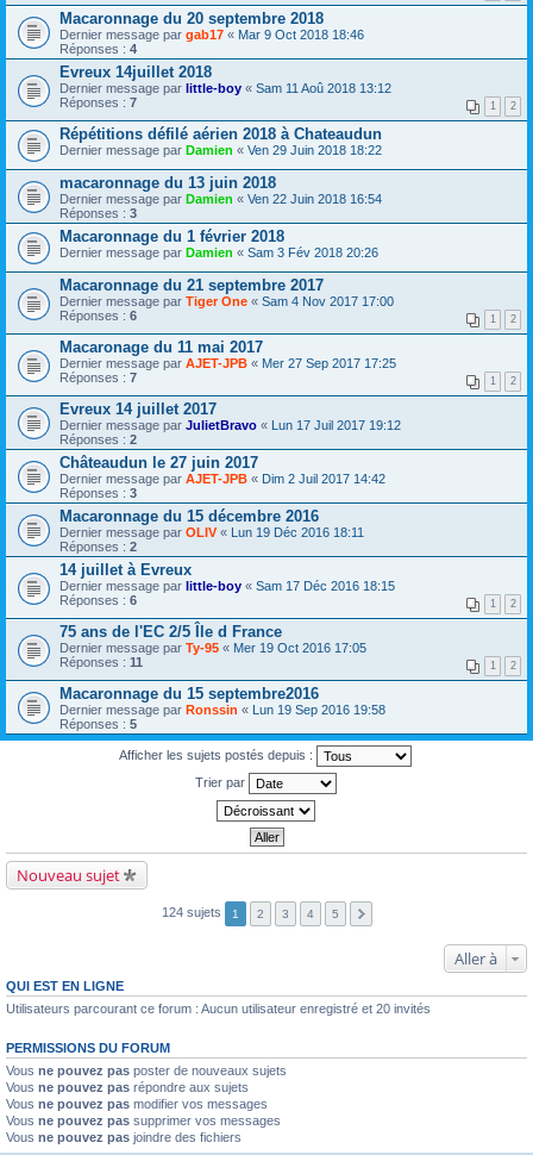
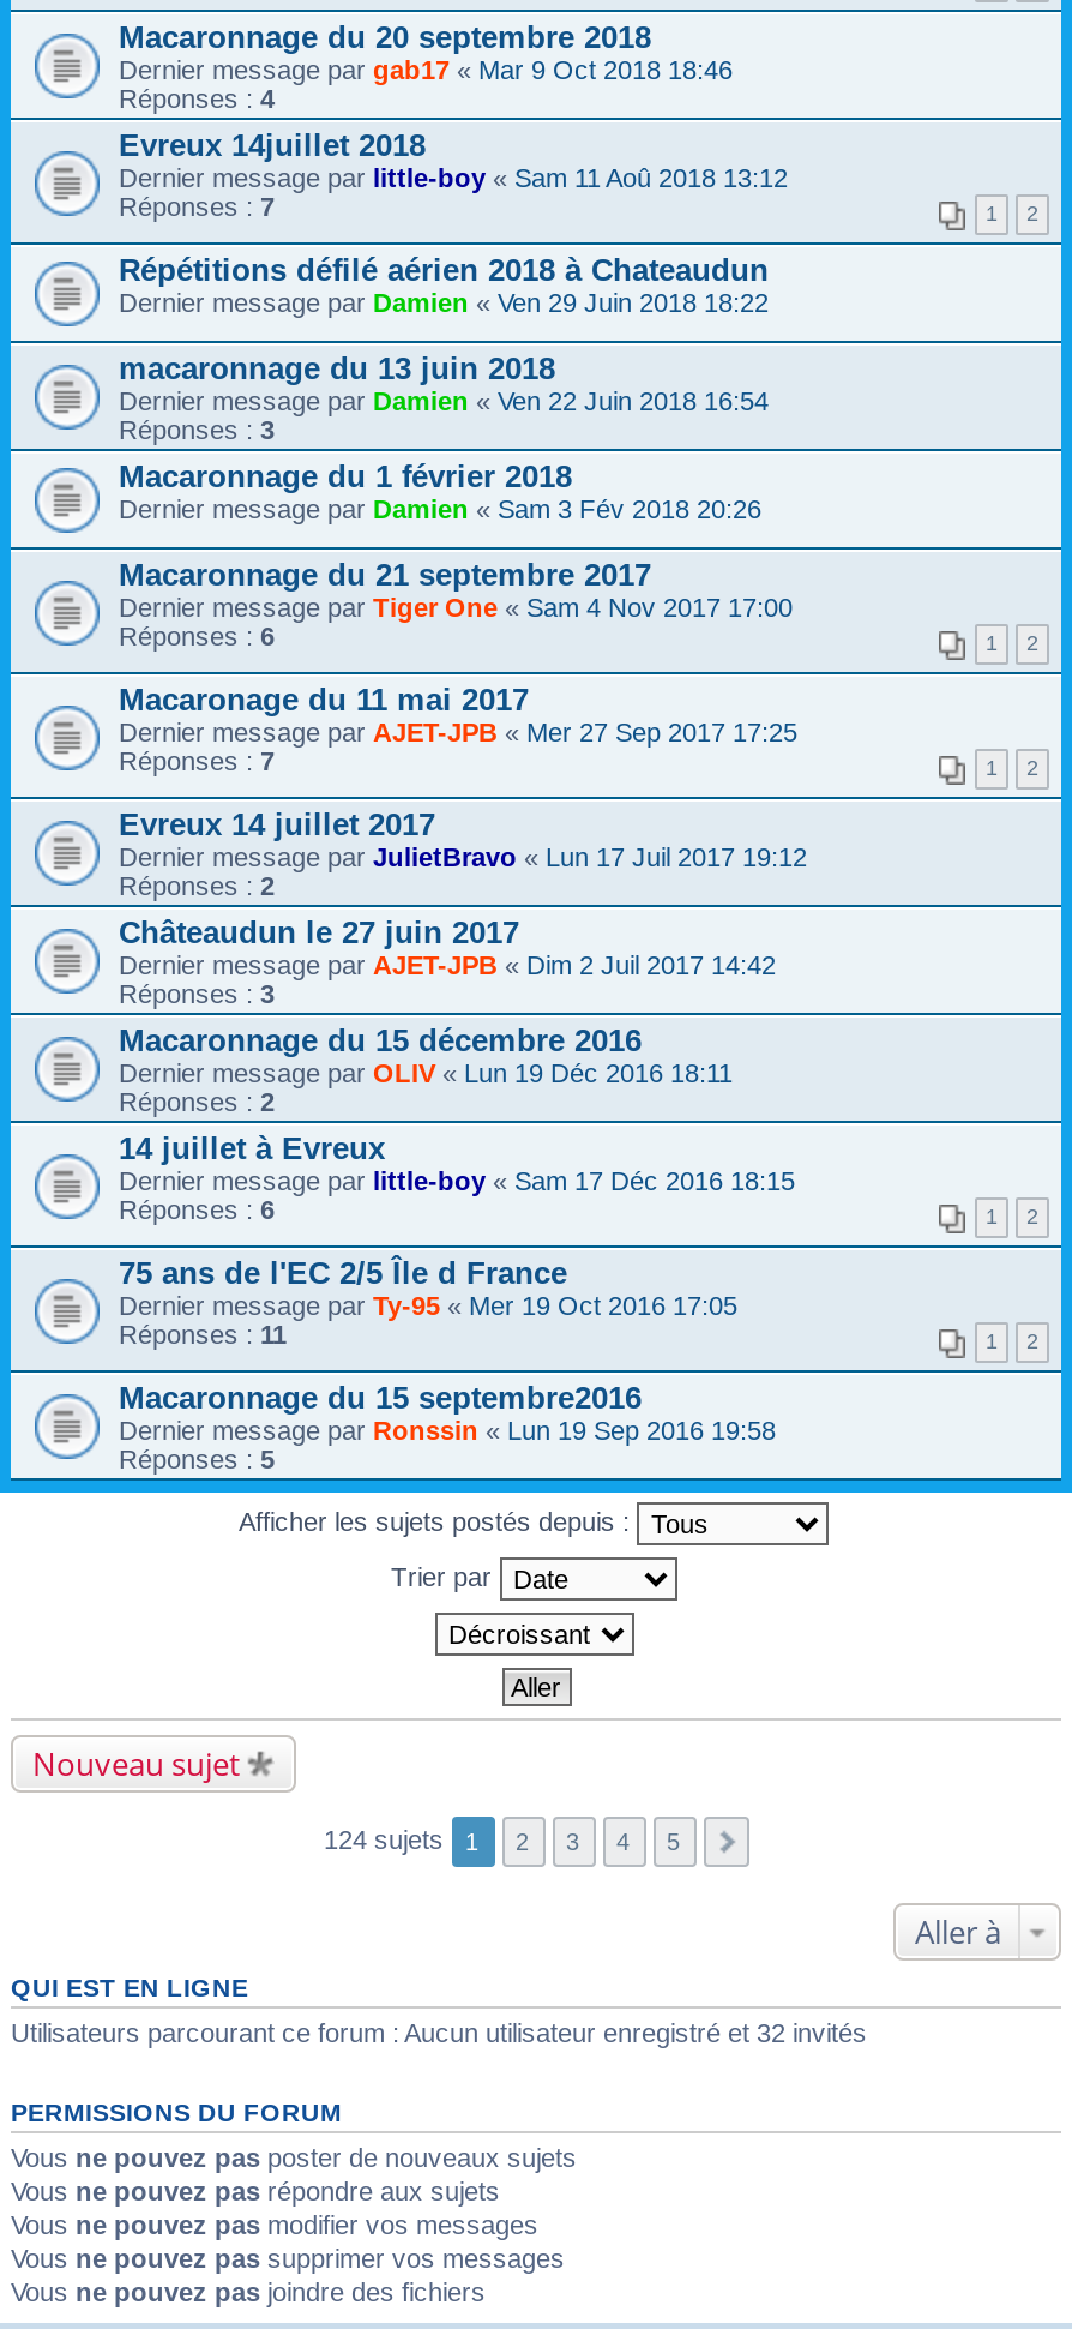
- Utilisateurs parcourant ce forum : Aucun utilisateur enregistré et 20 invités
+ Utilisateurs parcourant ce forum : Aucun utilisateur enregistré et 32 invités
